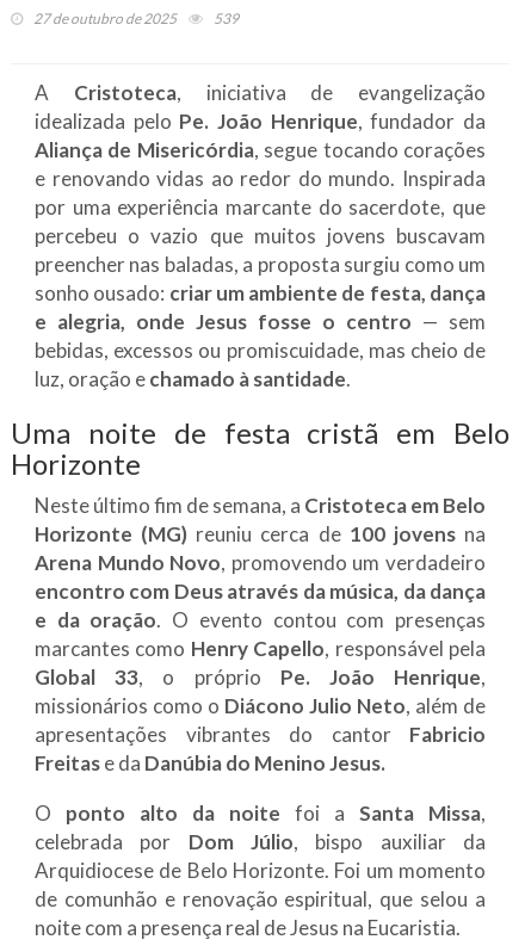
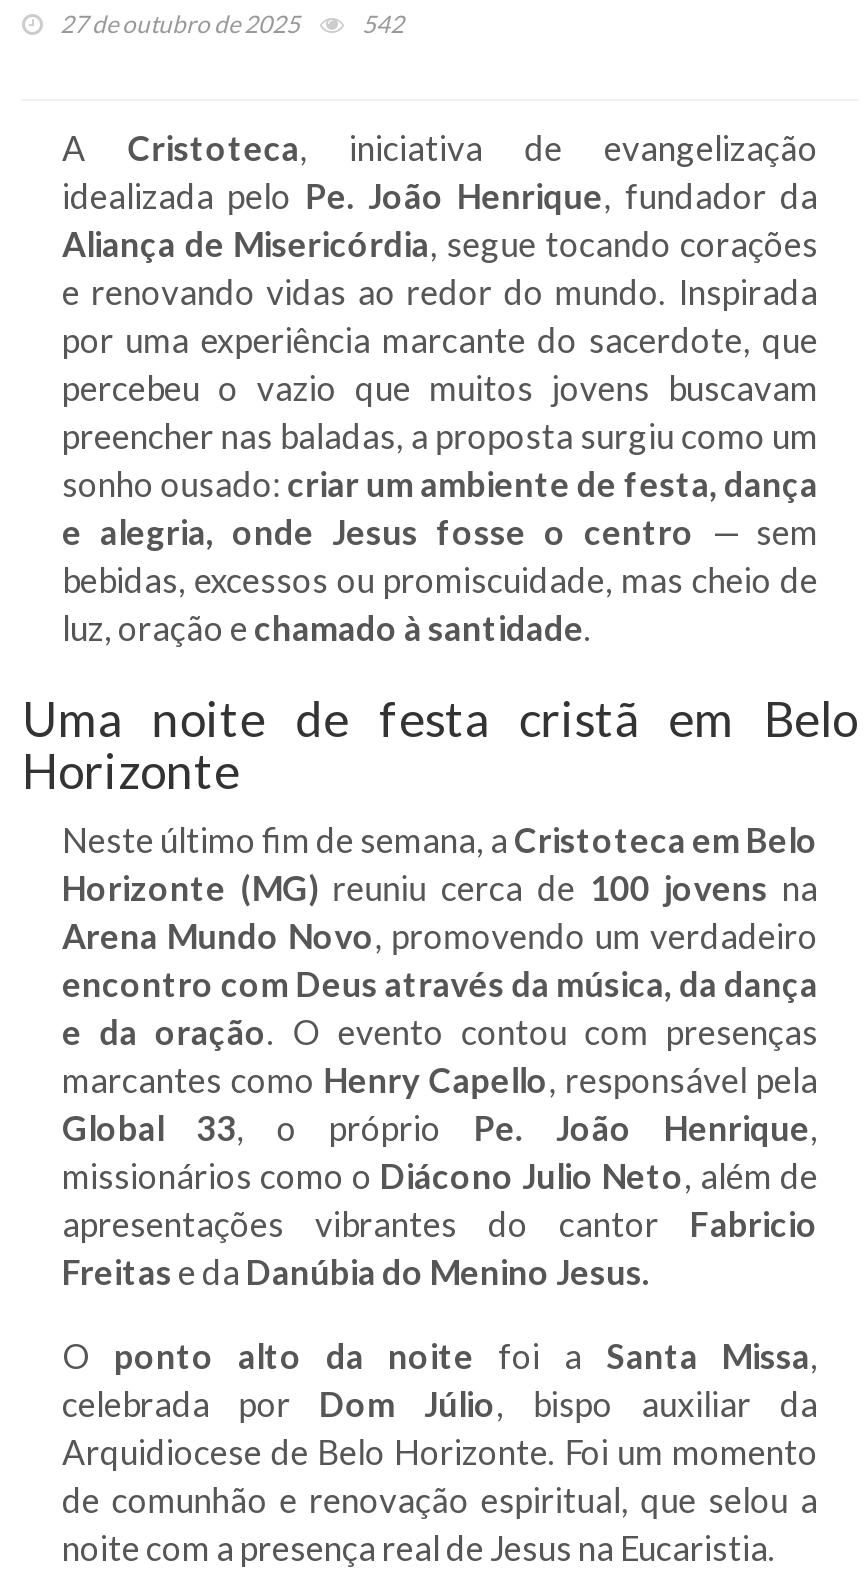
- 539
+ 542
